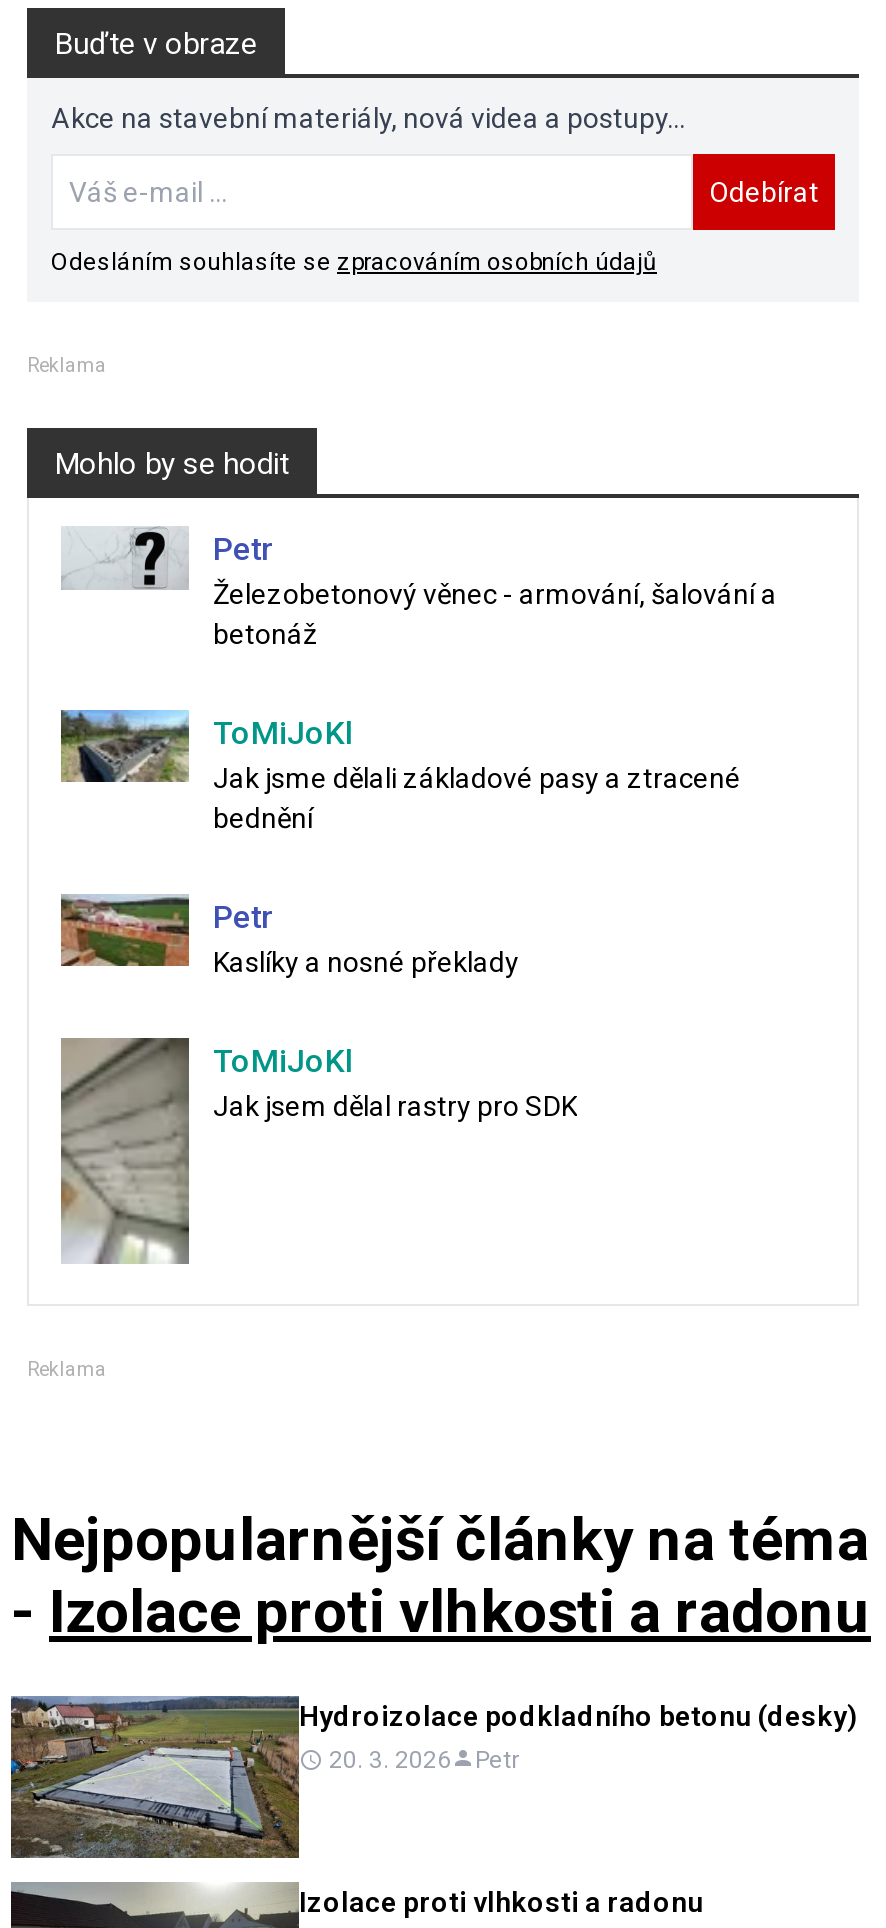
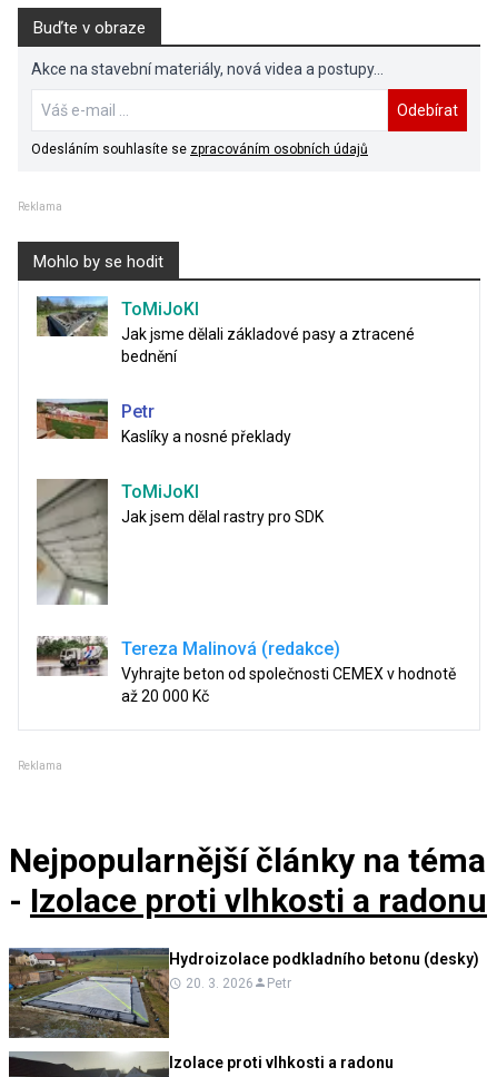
- [image]
- Petr
- Železobetonový věnec - armování, šalování a
- betonáž

moved up: [image] | ToMiJoKl | Jak jsme dělali základové pasy a ztracené | bednění | Petr | Kaslíky a nosné překlady | ToMiJoKl | Jak jsem dělal rastry pro SDK

moved up: [image]

+ [image]
+ Tereza Malinová (redakce)
+ Vyhrajte beton od společnosti CEMEX v hodnotě
+ až 20 000 Kč
